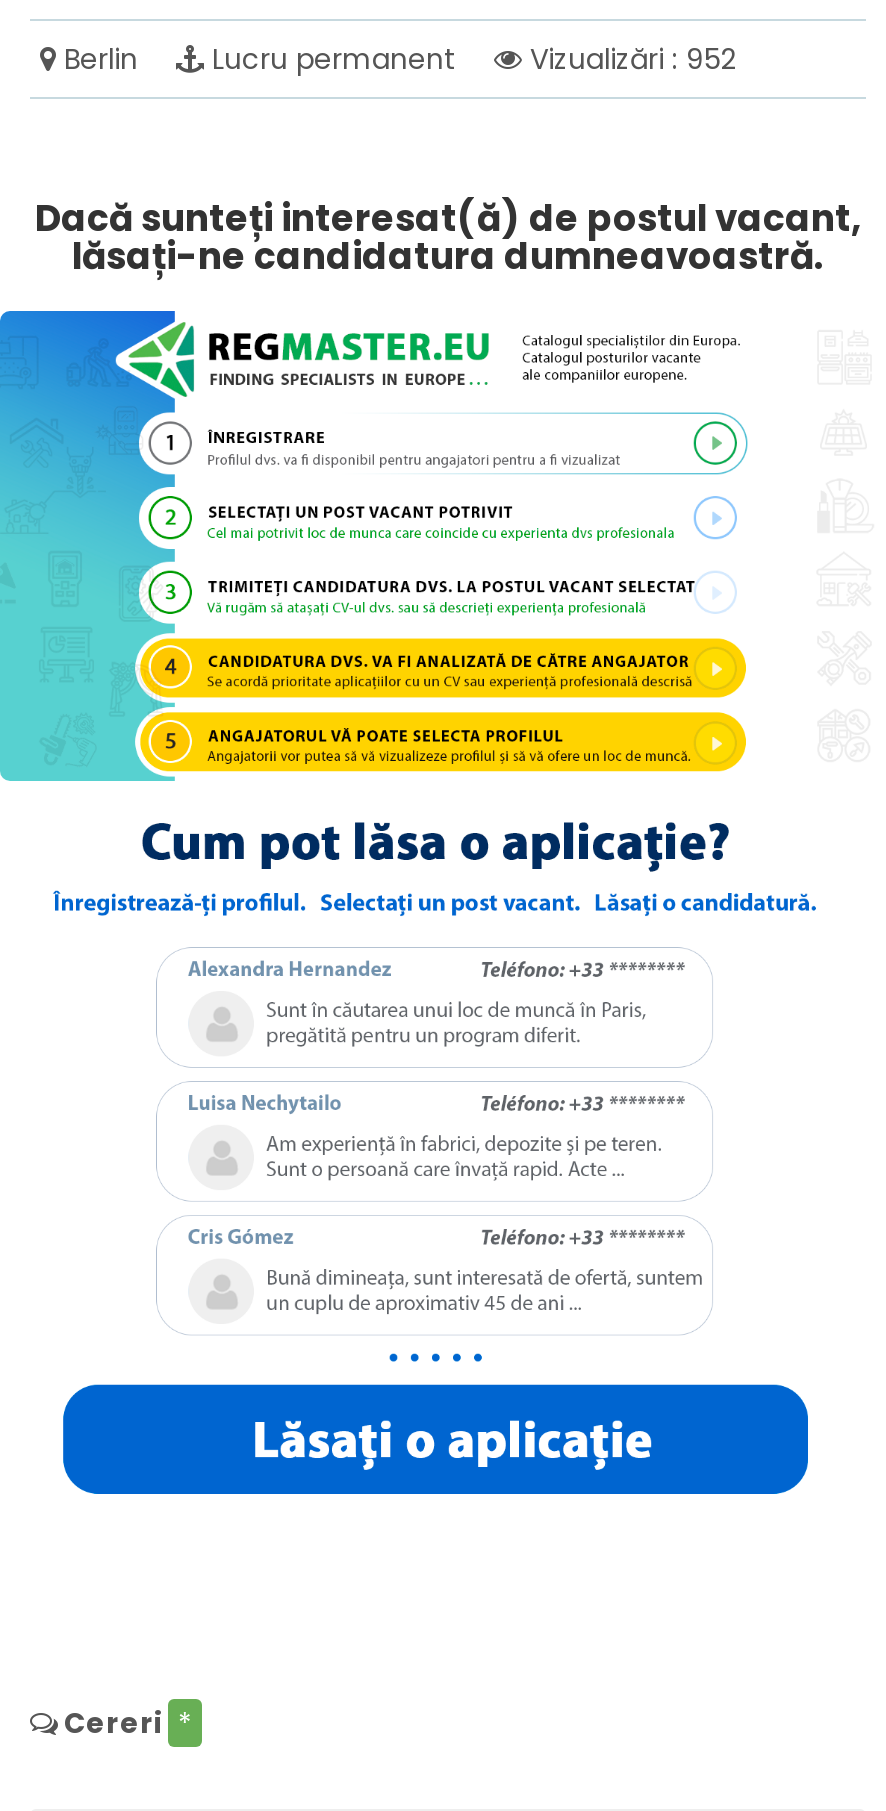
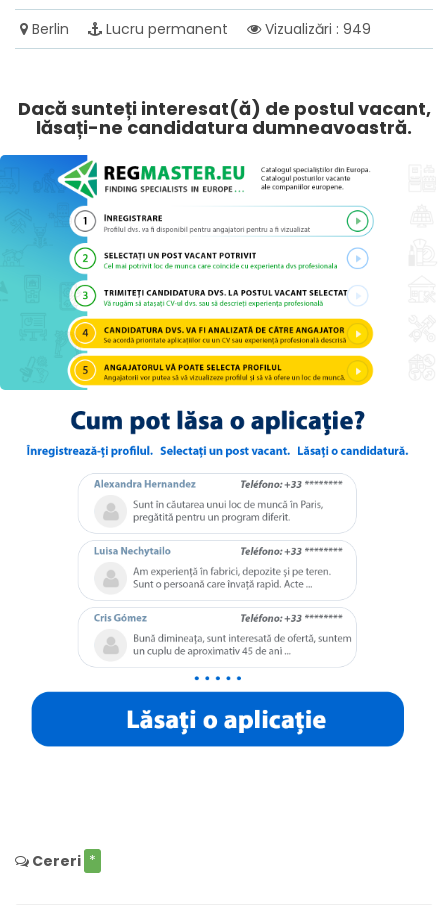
- Berlin Lucru permanent Vizualizări : 952
+ Berlin Lucru permanent Vizualizări : 949
